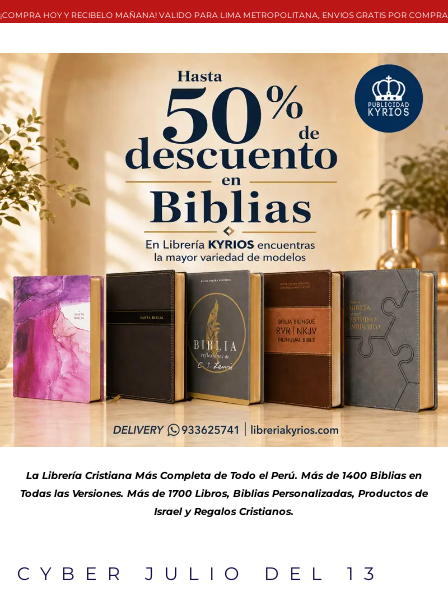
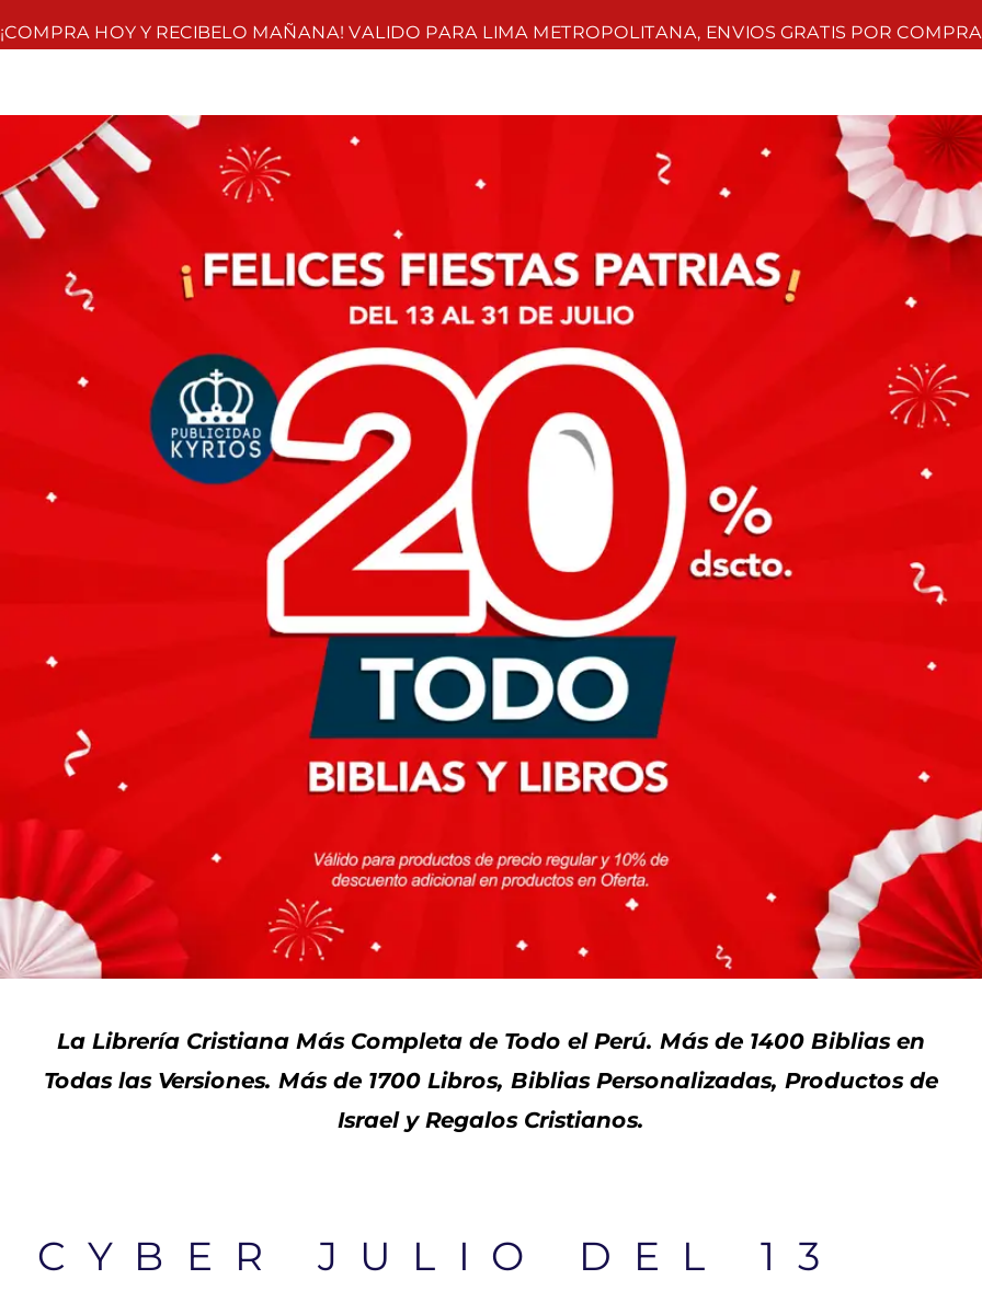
- [image]
+ [image]
